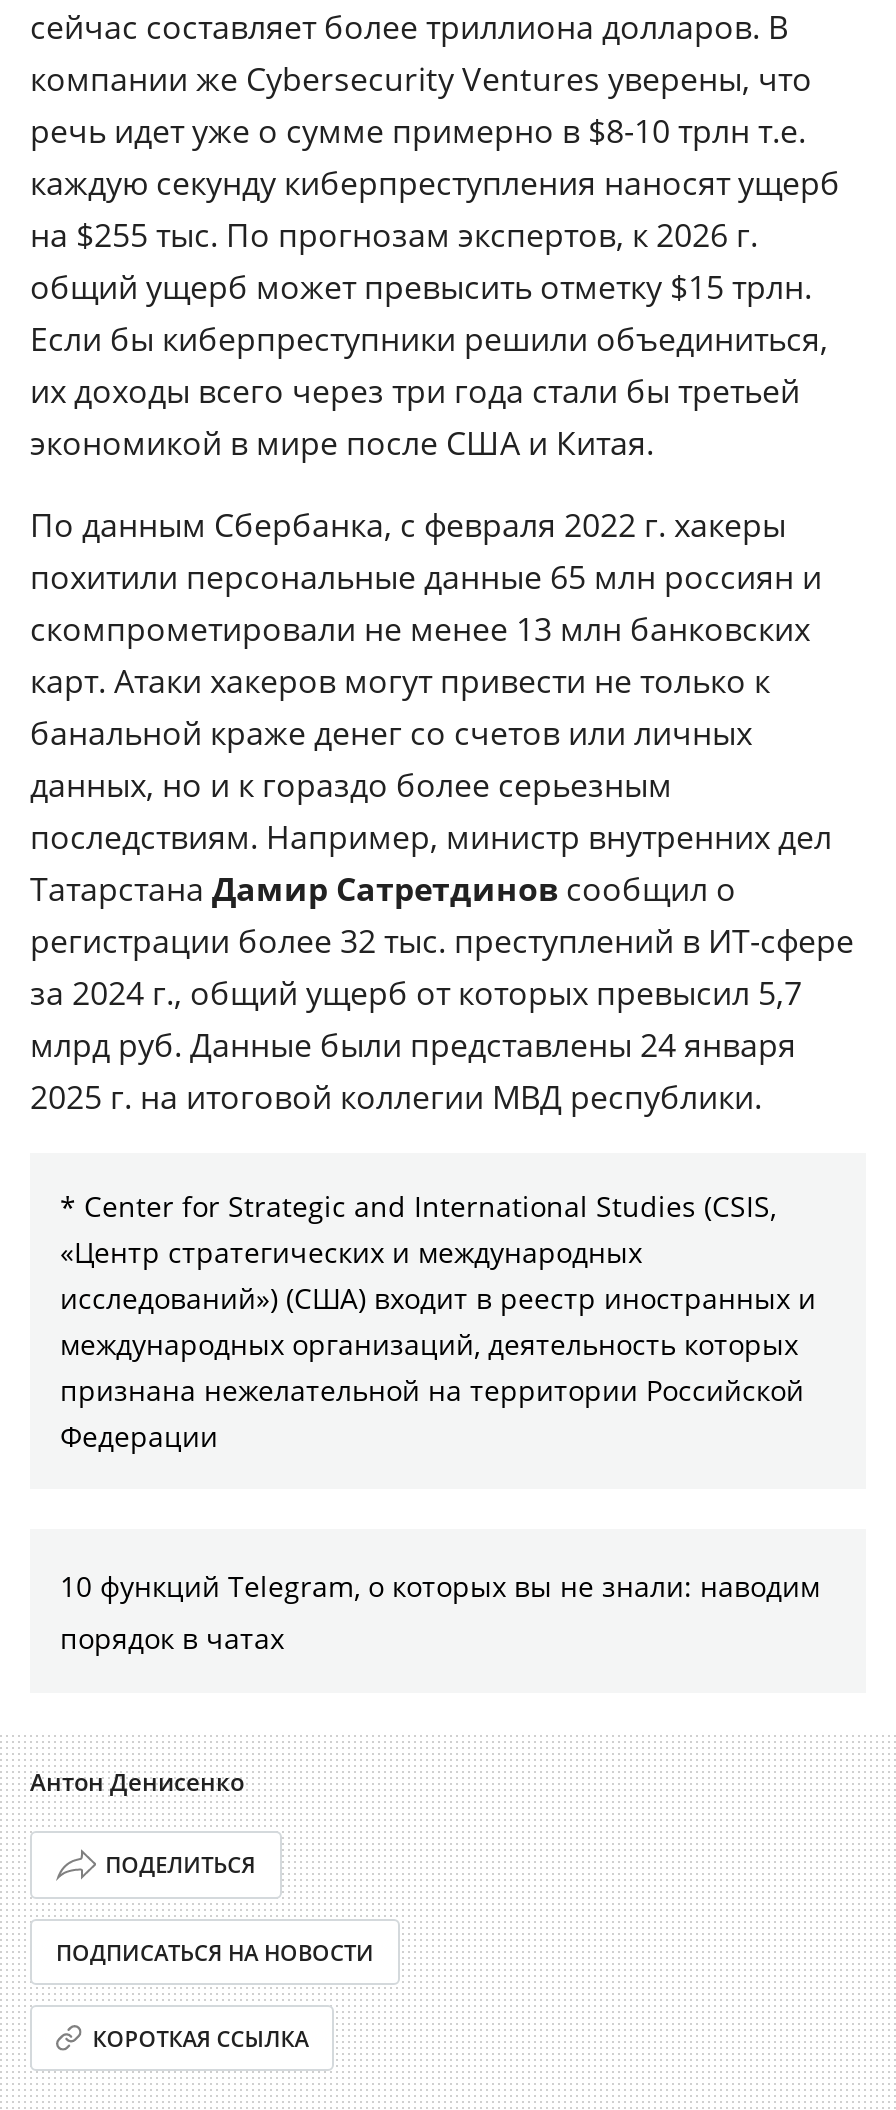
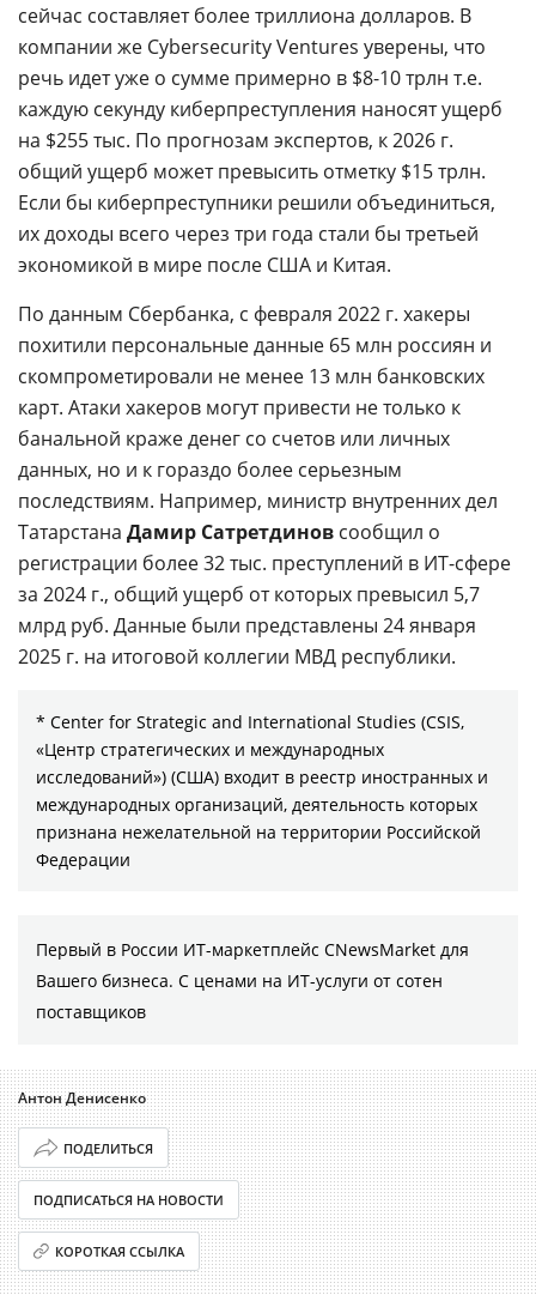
- 10 функций Telegram, о которых вы не знали: наводим
- порядок в чатах
+ Первый в России ИТ-маркетплейс CNewsMarket для
+ Вашего бизнеса. С ценами на ИТ-услуги от сотен
+ поставщиков
